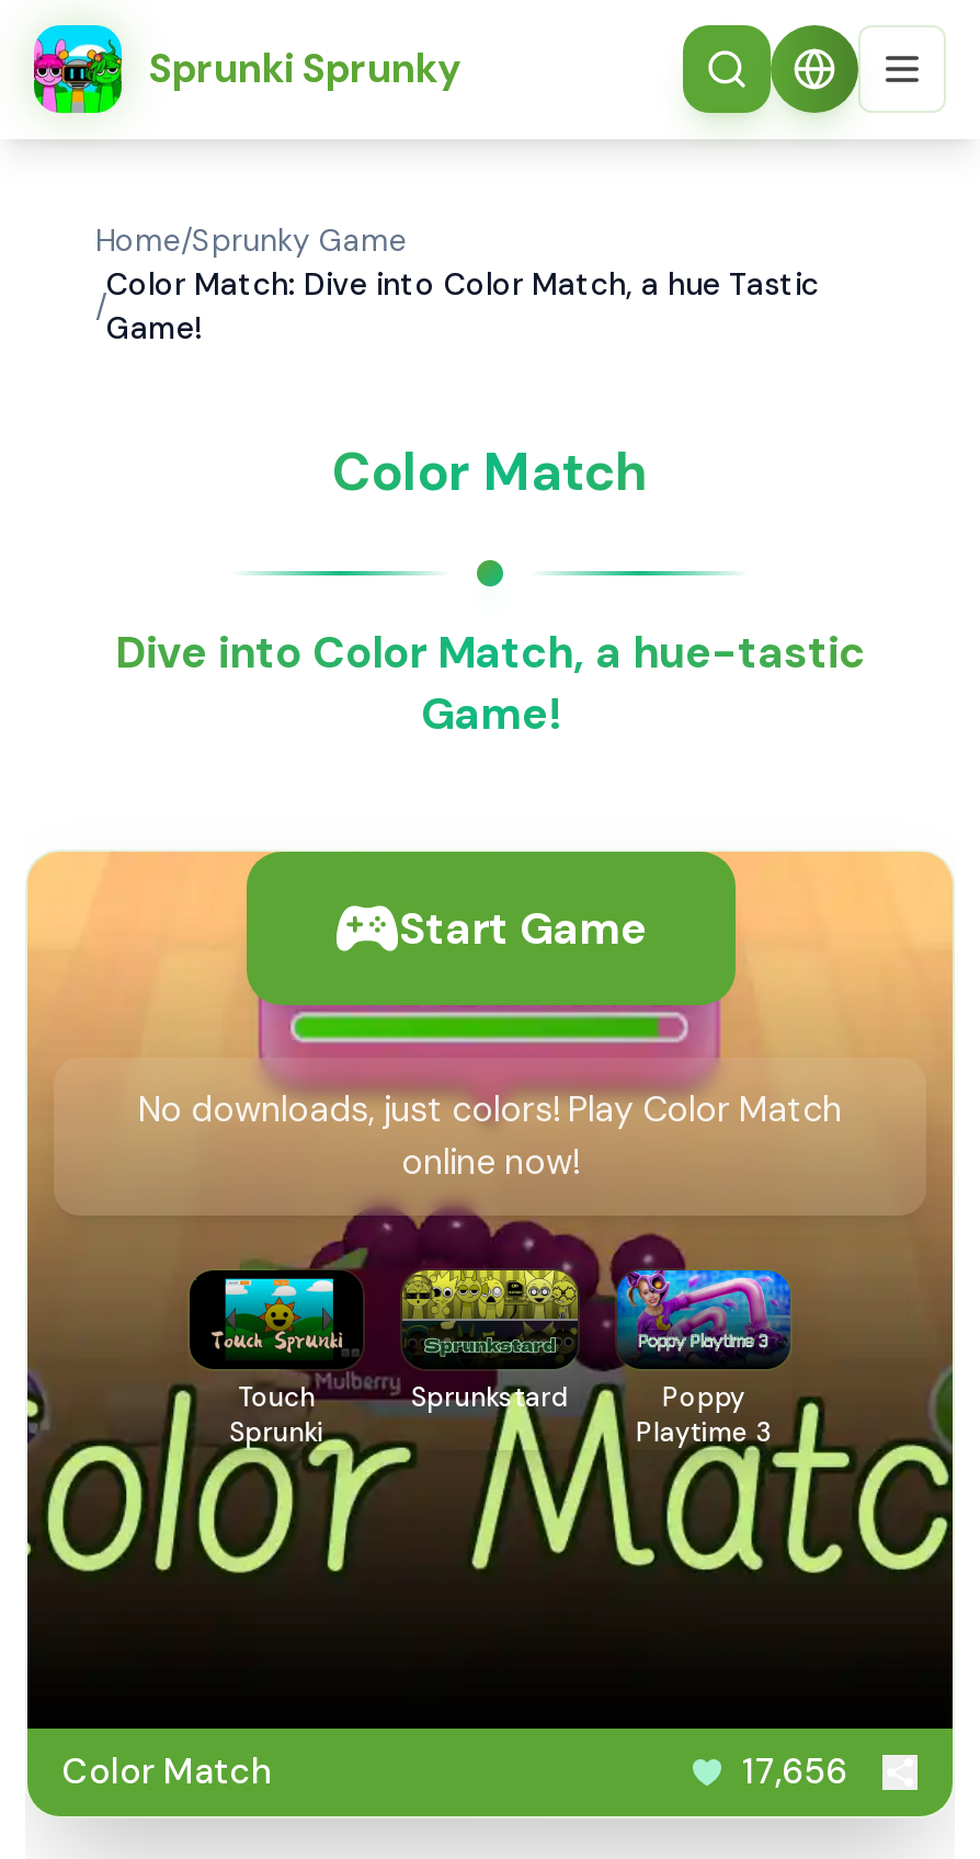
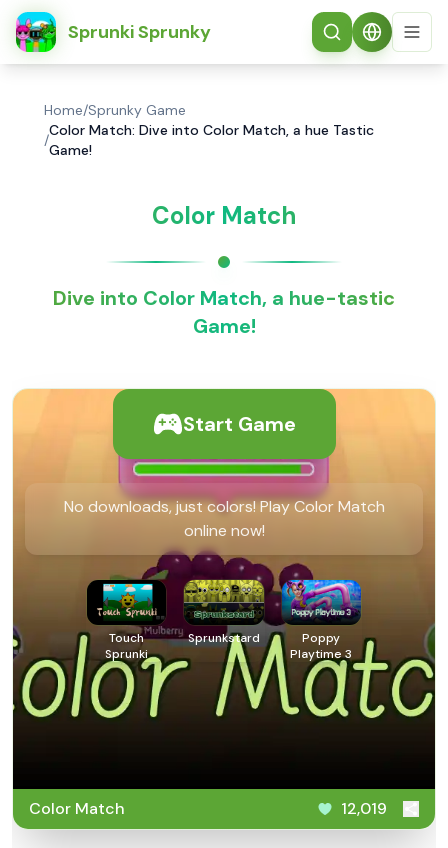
- 17,656
+ 12,019
